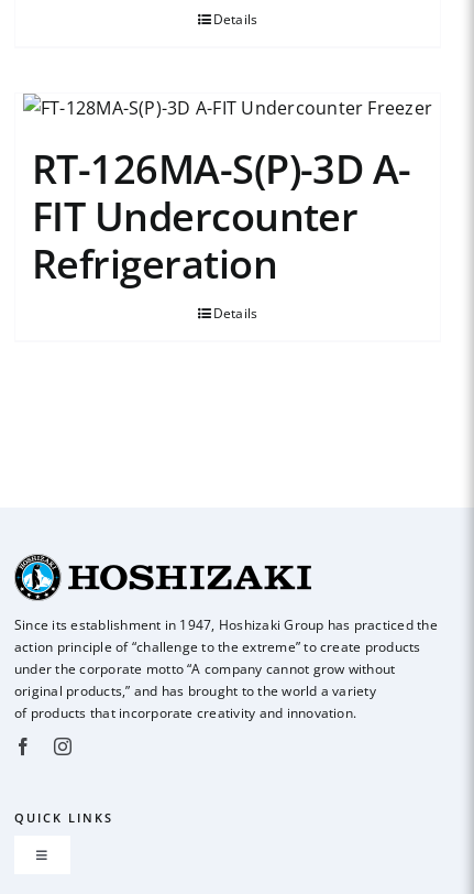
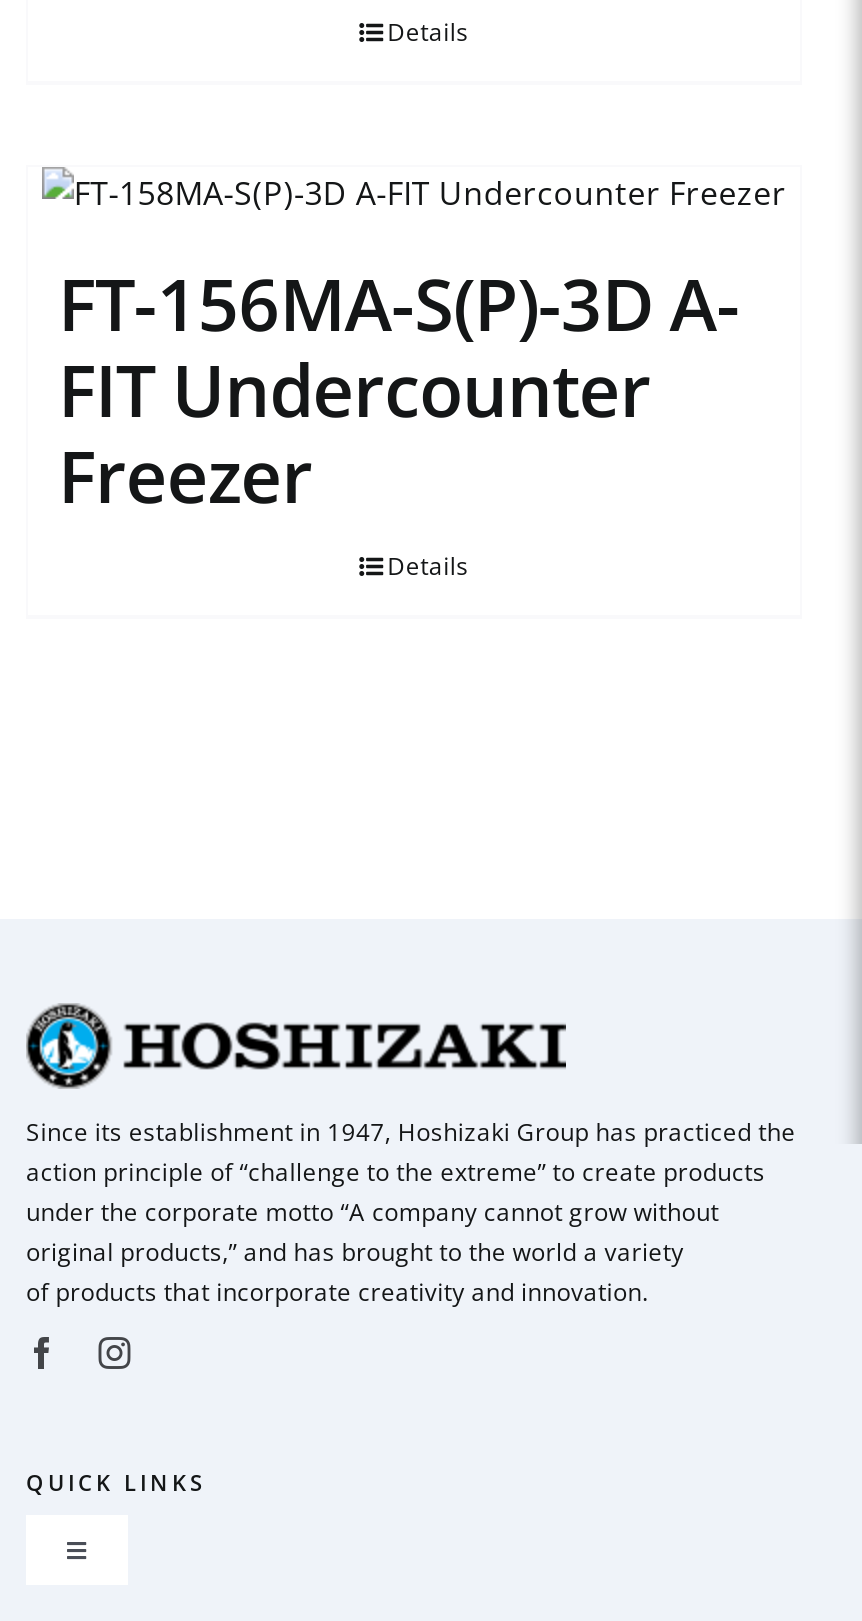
- RT-126MA-S(P)-3D A-
+ FT-156MA-S(P)-3D A-

- Refrigeration
+ Freezer
